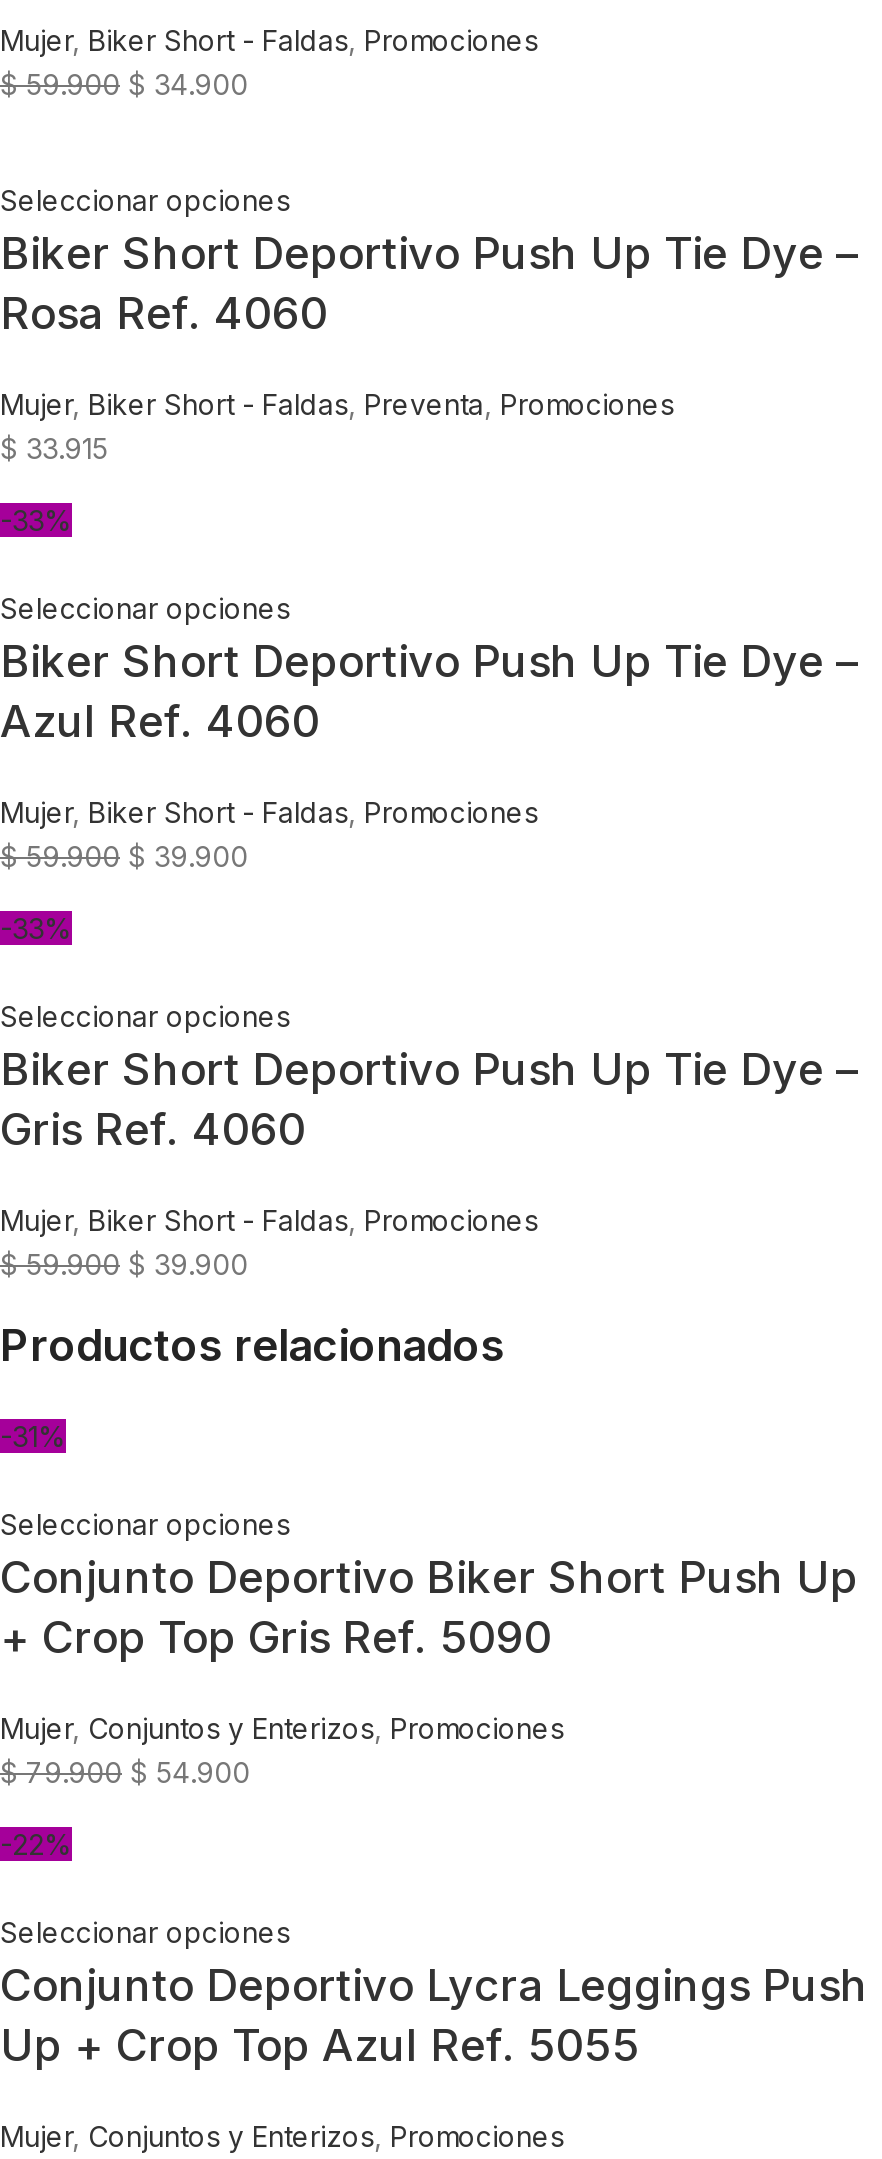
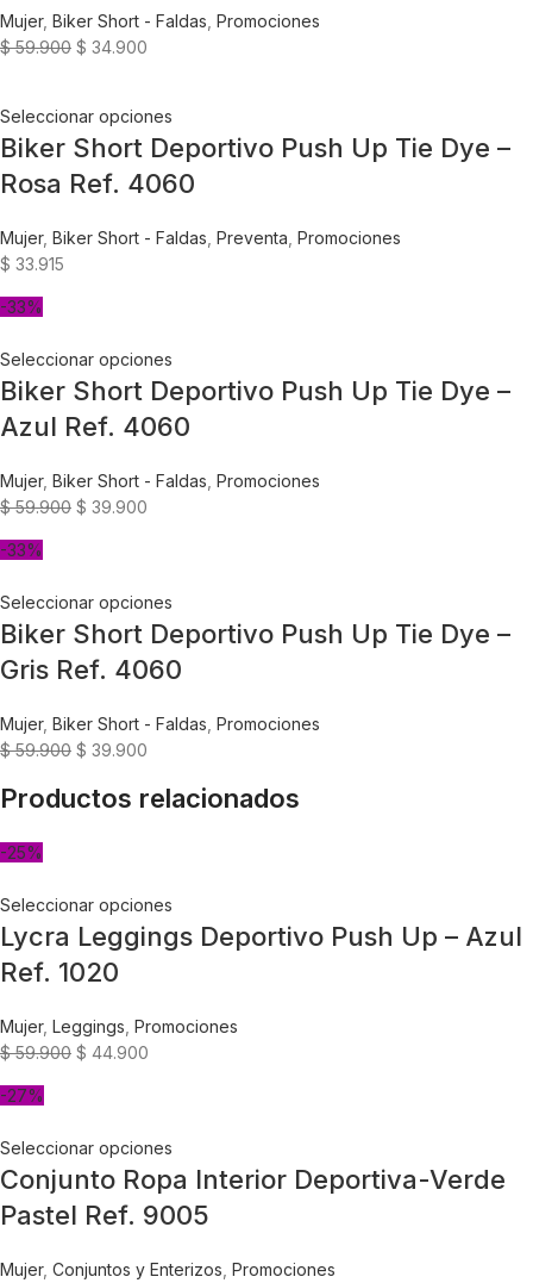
- -31%
+ -25%

- Conjunto Deportivo Biker Short Push Up
- + Crop Top Gris Ref. 5090
+ Lycra Leggings Deportivo Push Up – Azul
+ Ref. 1020

- Mujer, Conjuntos y Enterizos, Promociones
- $79.900 $54.900
+ Mujer, Leggings, Promociones
+ $59.900 $44.900

- -22%
+ -27%

- Conjunto Deportivo Lycra Leggings Push
- Up + Crop Top Azul Ref. 5055
+ Conjunto Ropa Interior Deportiva-Verde
+ Pastel Ref. 9005
